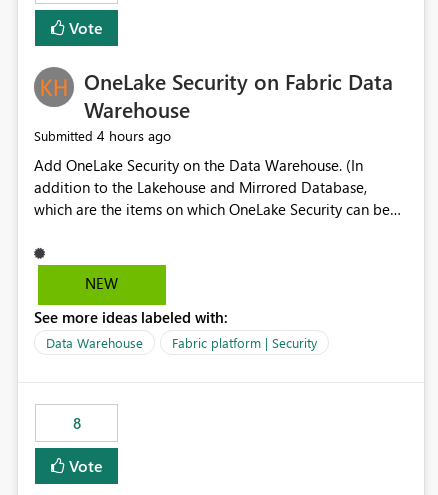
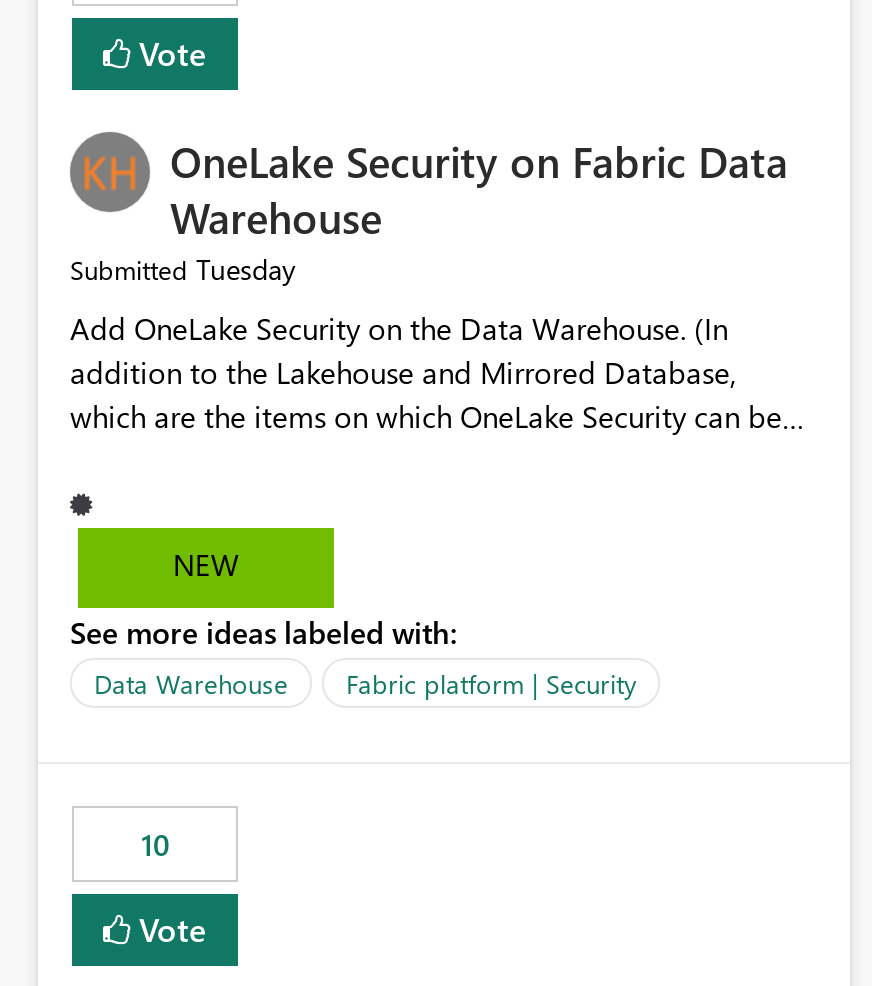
- Submitted 4 hours ago
+ Submitted Tuesday

- 8
+ 10
